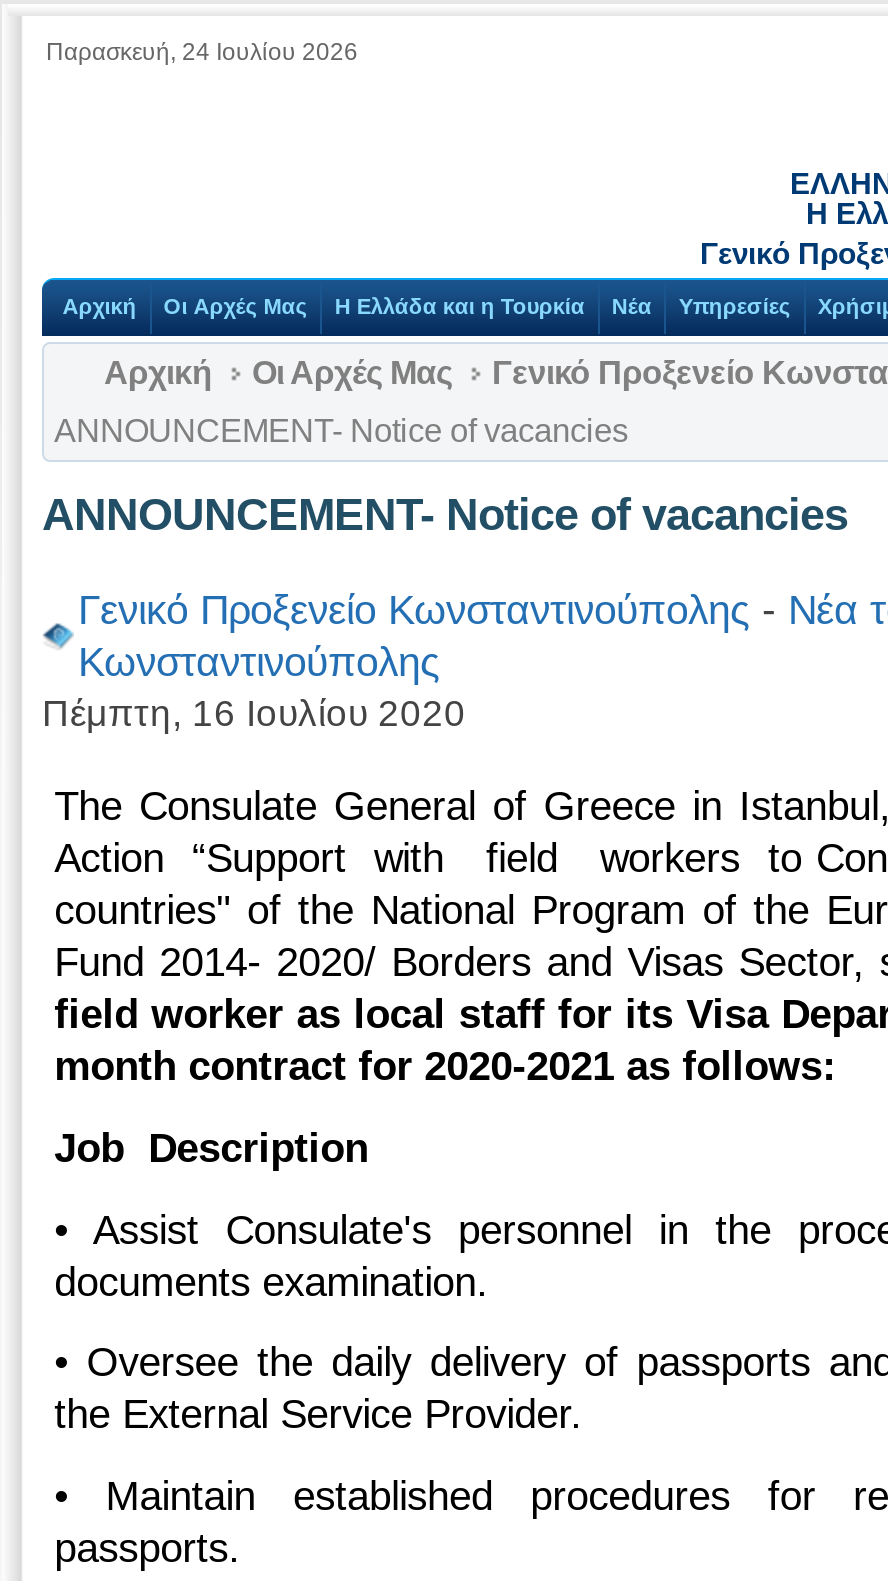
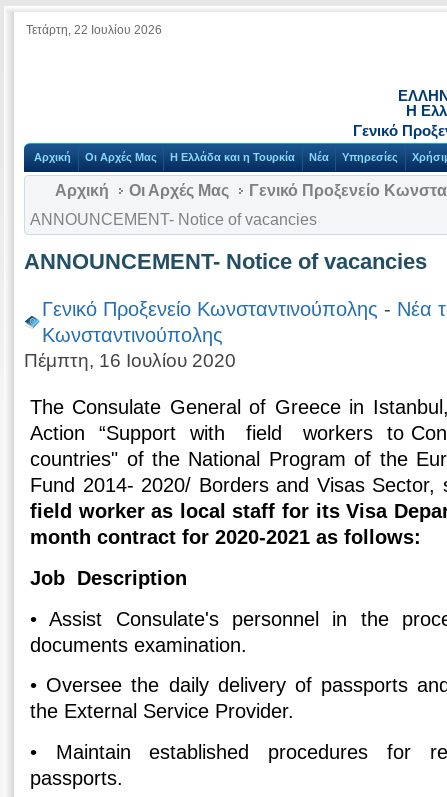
- Παρασκευή, 24 Ιουλίου 2026
+ Τετάρτη, 22 Ιουλίου 2026
